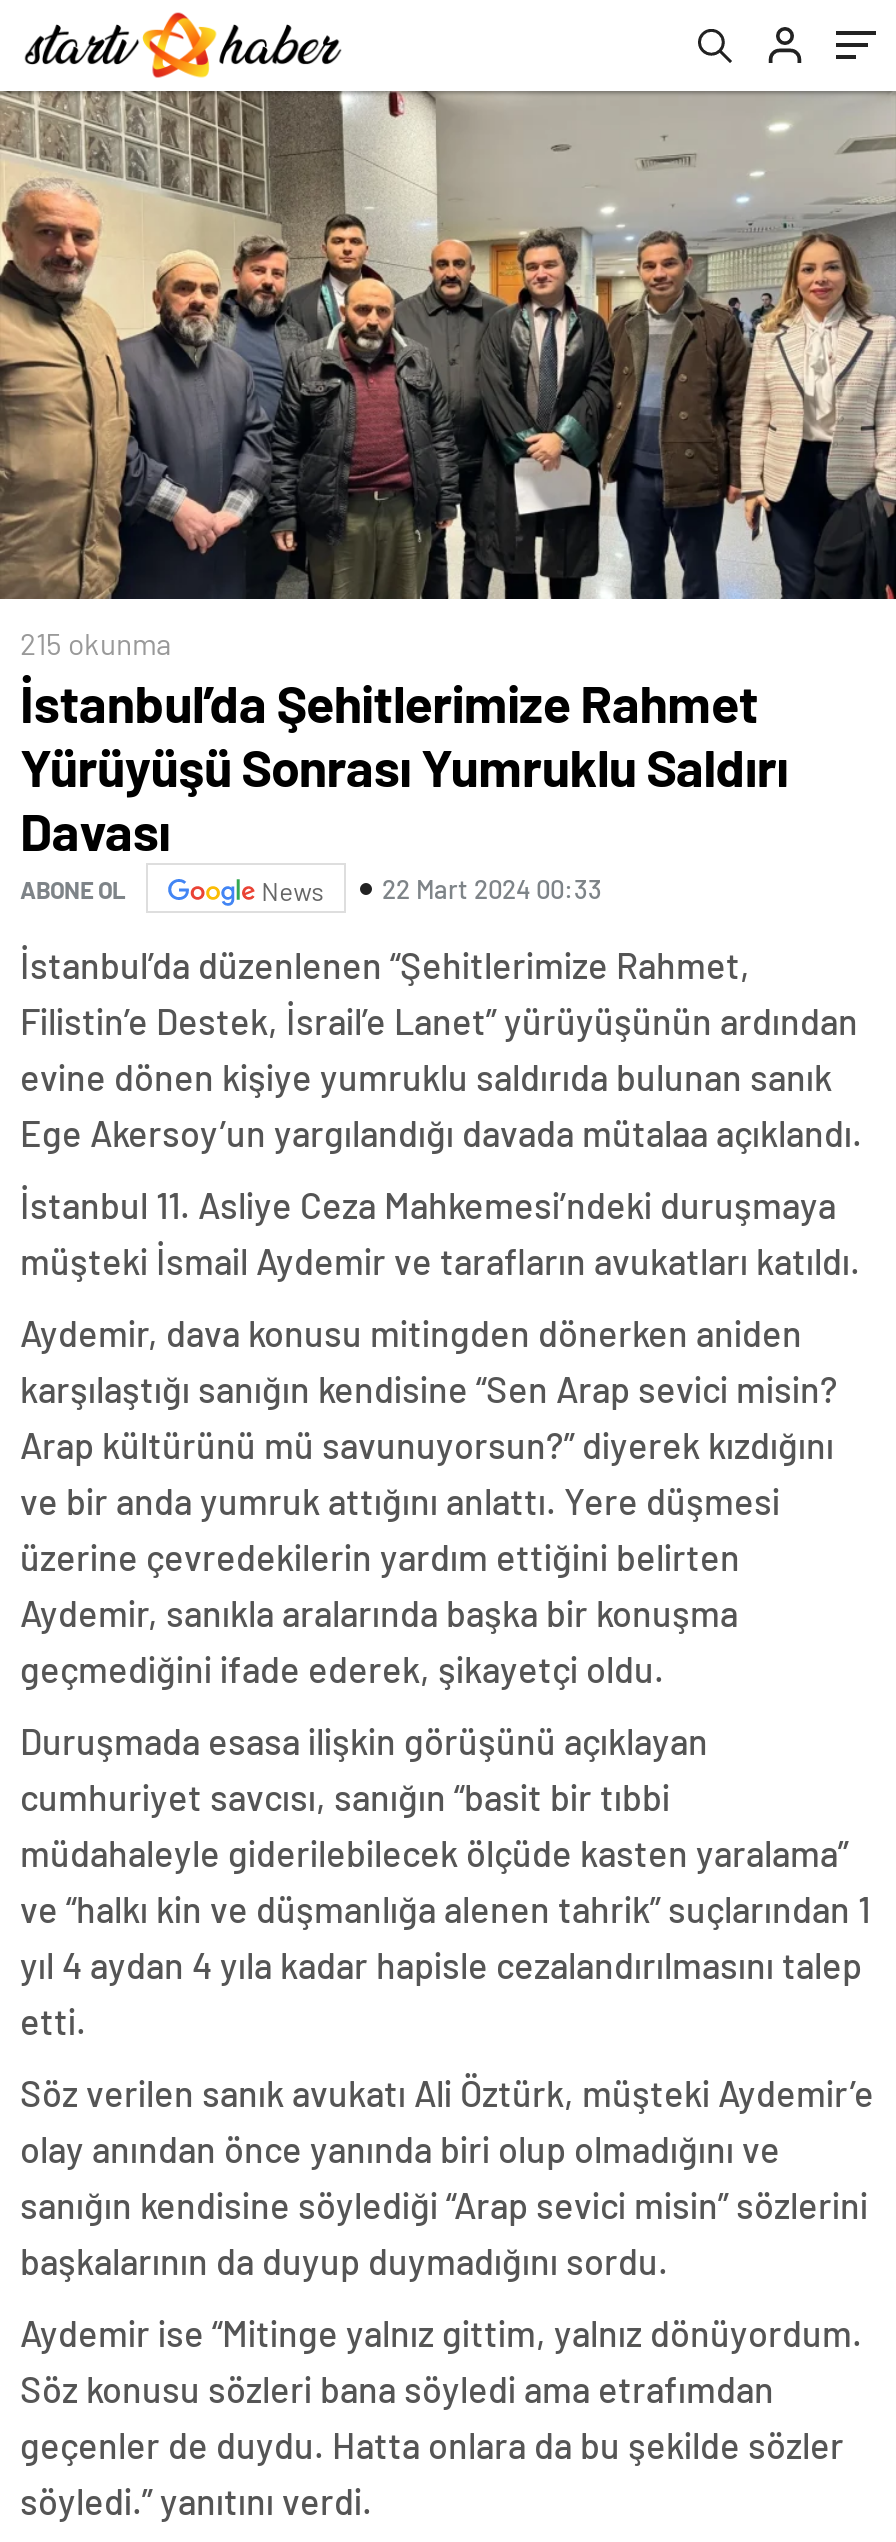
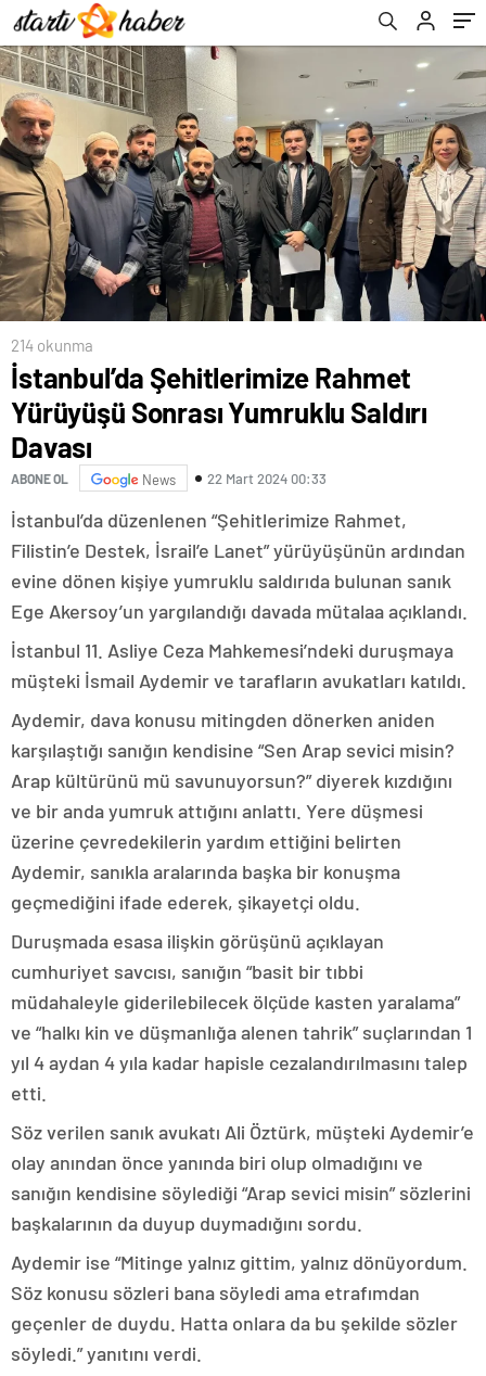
- 215 okunma
+ 214 okunma
